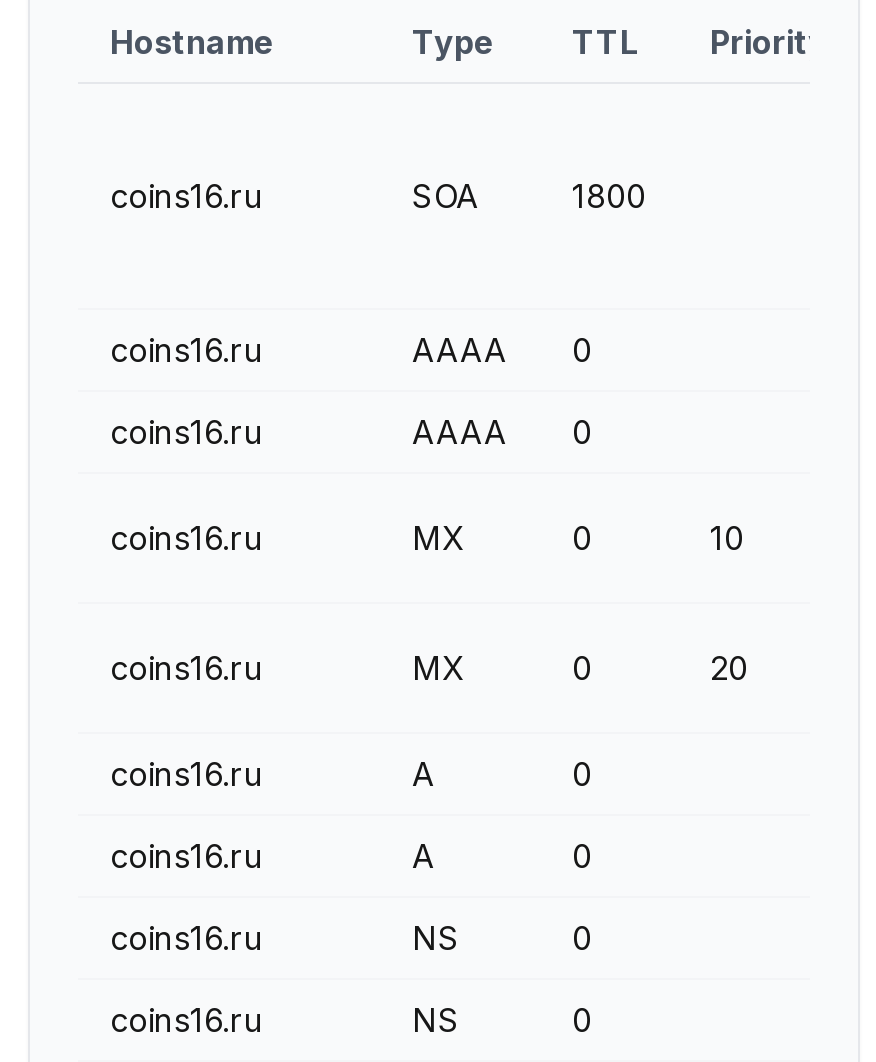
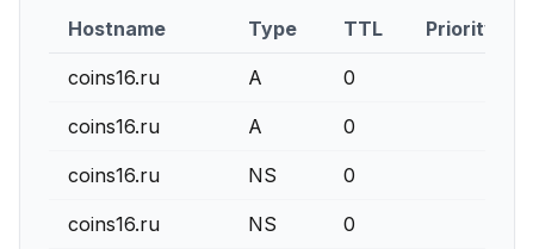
- SOA
- 1800

- coins16.ru
- AAAA
- 0
- coins16.ru
- AAAA
- 0
- coins16.ru
- MX
- 0
- 10
- coins16.ru
- MX
- 0
- 20
- coins16.ru
